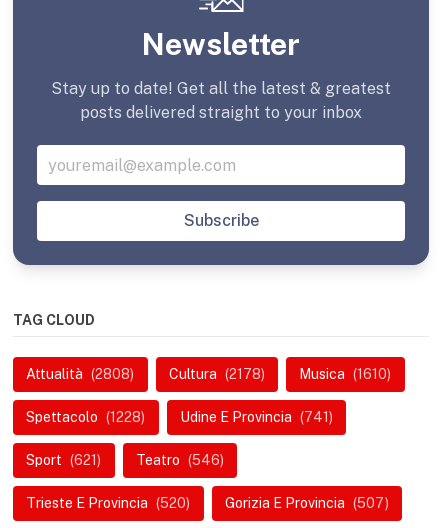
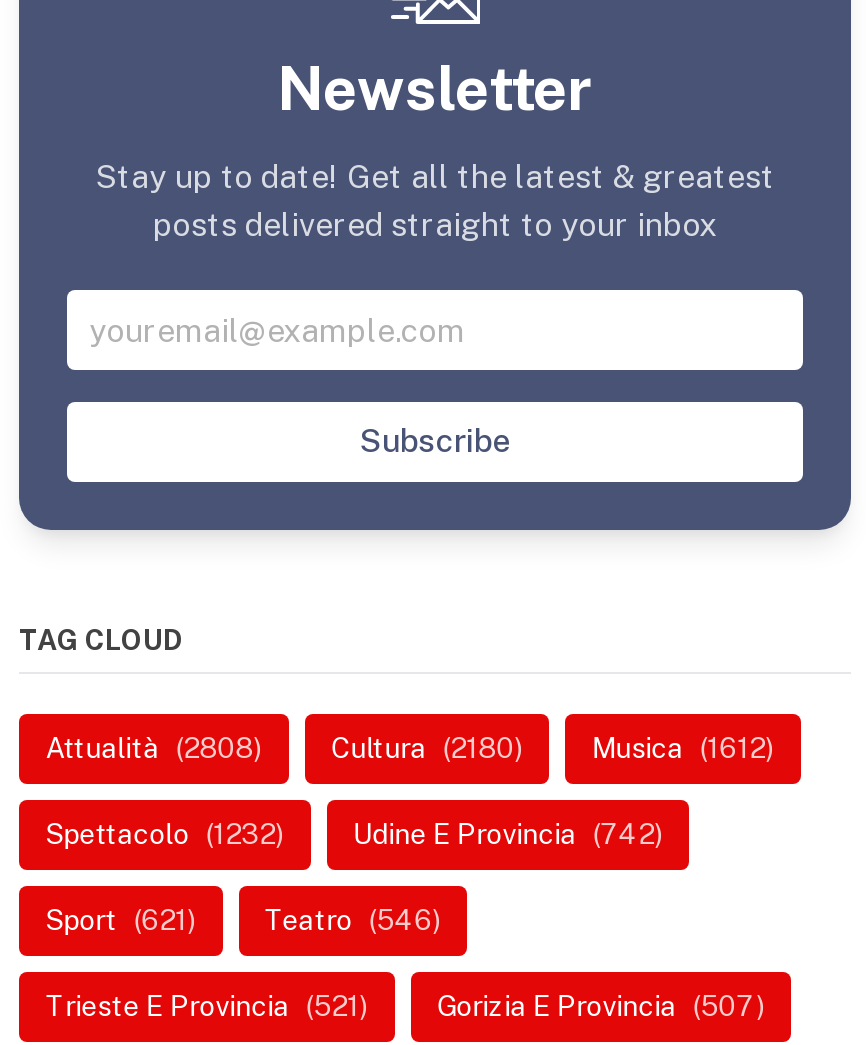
- Cultura (2178)
+ Cultura (2180)

- Musica (1610)
+ Musica (1612)

- Spettacolo (1228)
+ Spettacolo (1232)

- Udine E Provincia (741)
+ Udine E Provincia (742)

- Trieste E Provincia (520)
+ Trieste E Provincia (521)
